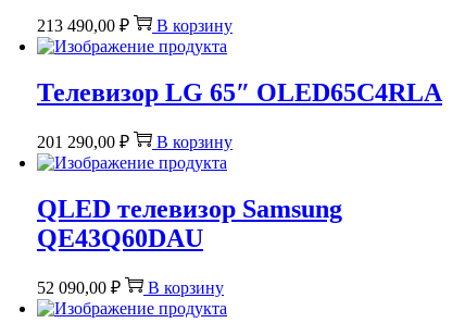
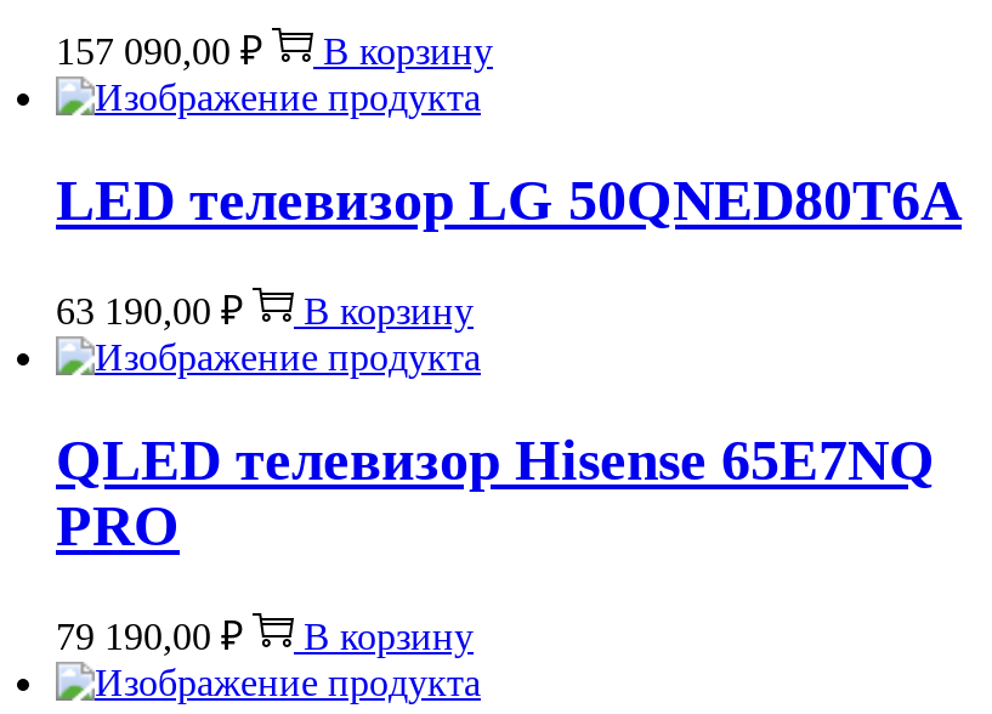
- 213 490,00 ₽ В корзину
+ 157 090,00 ₽ В корзину

- Телевизор LG 65″ OLED65C4RLA
+ LED телевизор LG 50QNED80T6A

- 201 290,00 ₽ В корзину
+ 63 190,00 ₽ В корзину

- QLED телевизор Samsung
- QE43Q60DAU
+ QLED телевизор Hisense 65E7NQ
+ PRO

- 52 090,00 ₽ В корзину
+ 79 190,00 ₽ В корзину
